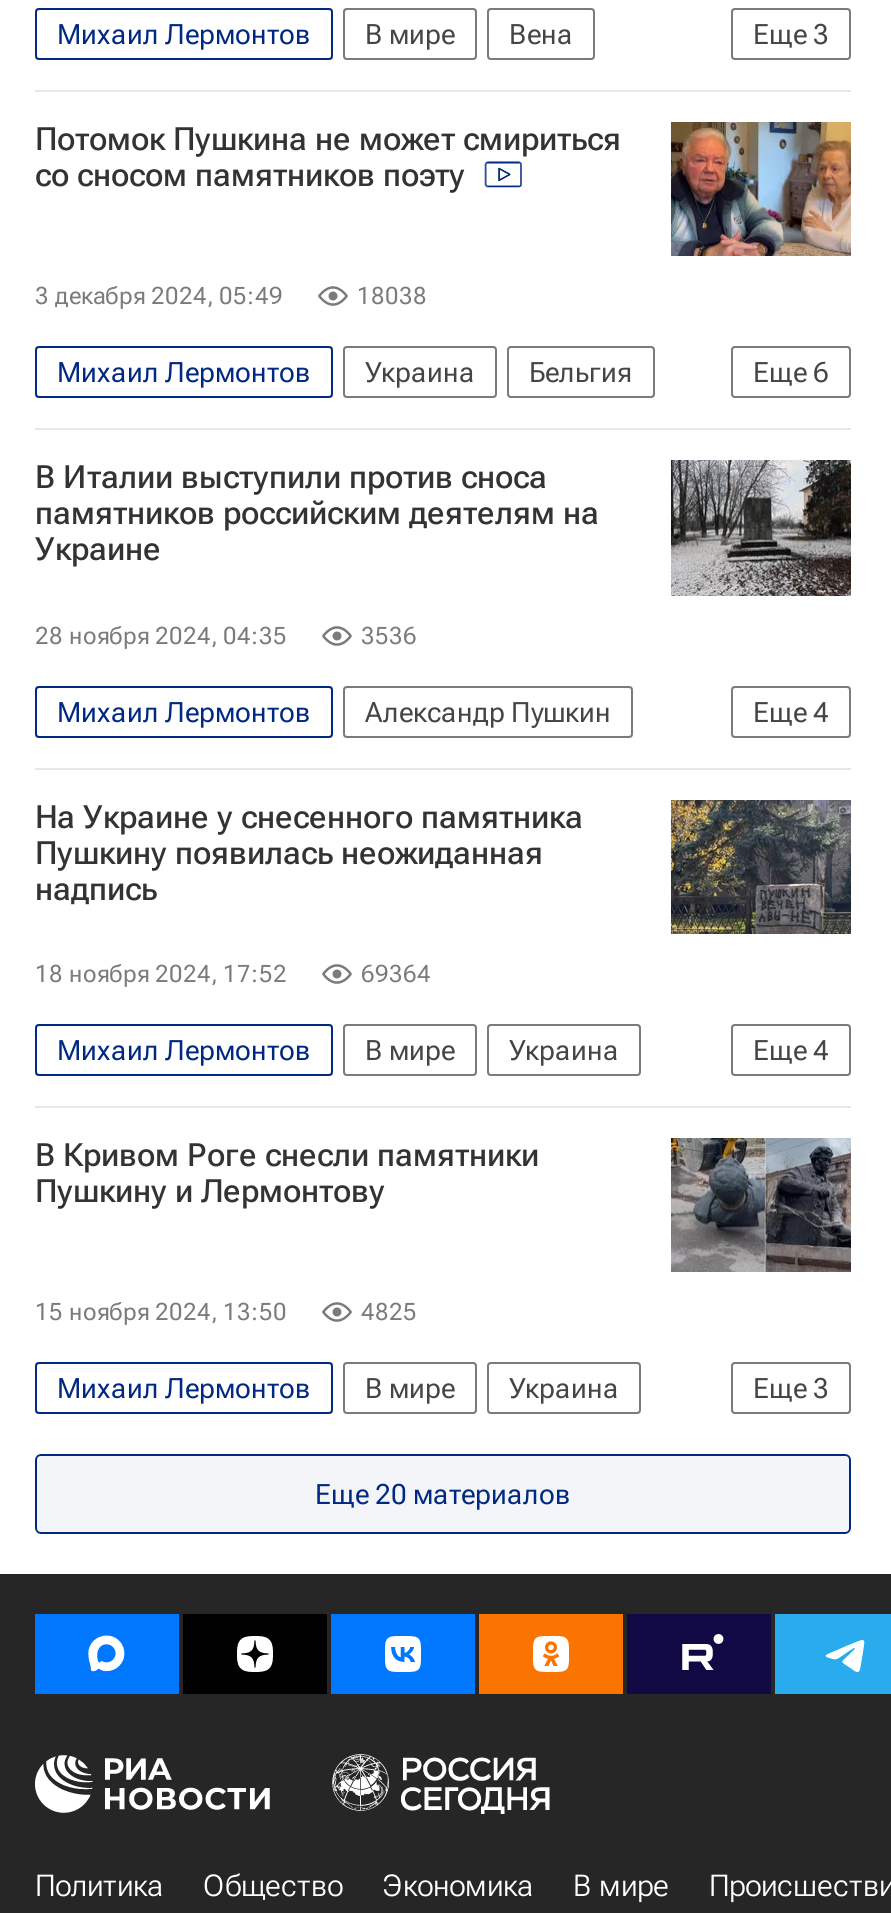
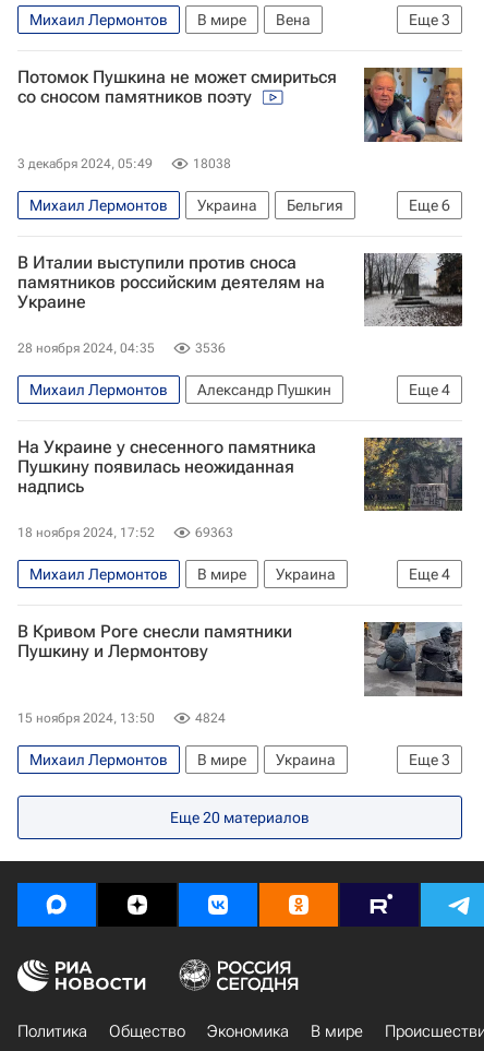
- 69364
+ 69363

- 4825
+ 4824
